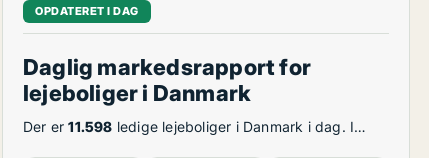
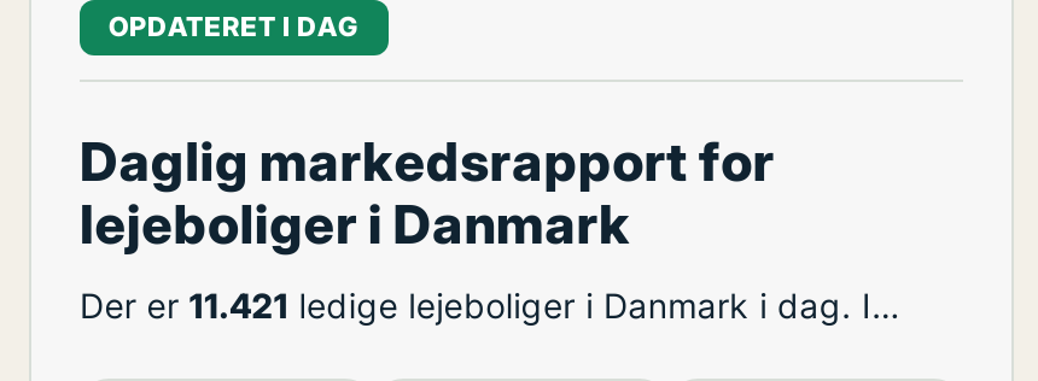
- Der er 11.598 ledige lejeboliger i Danmark i dag. I
+ Der er 11.421 ledige lejeboliger i Danmark i dag. I
